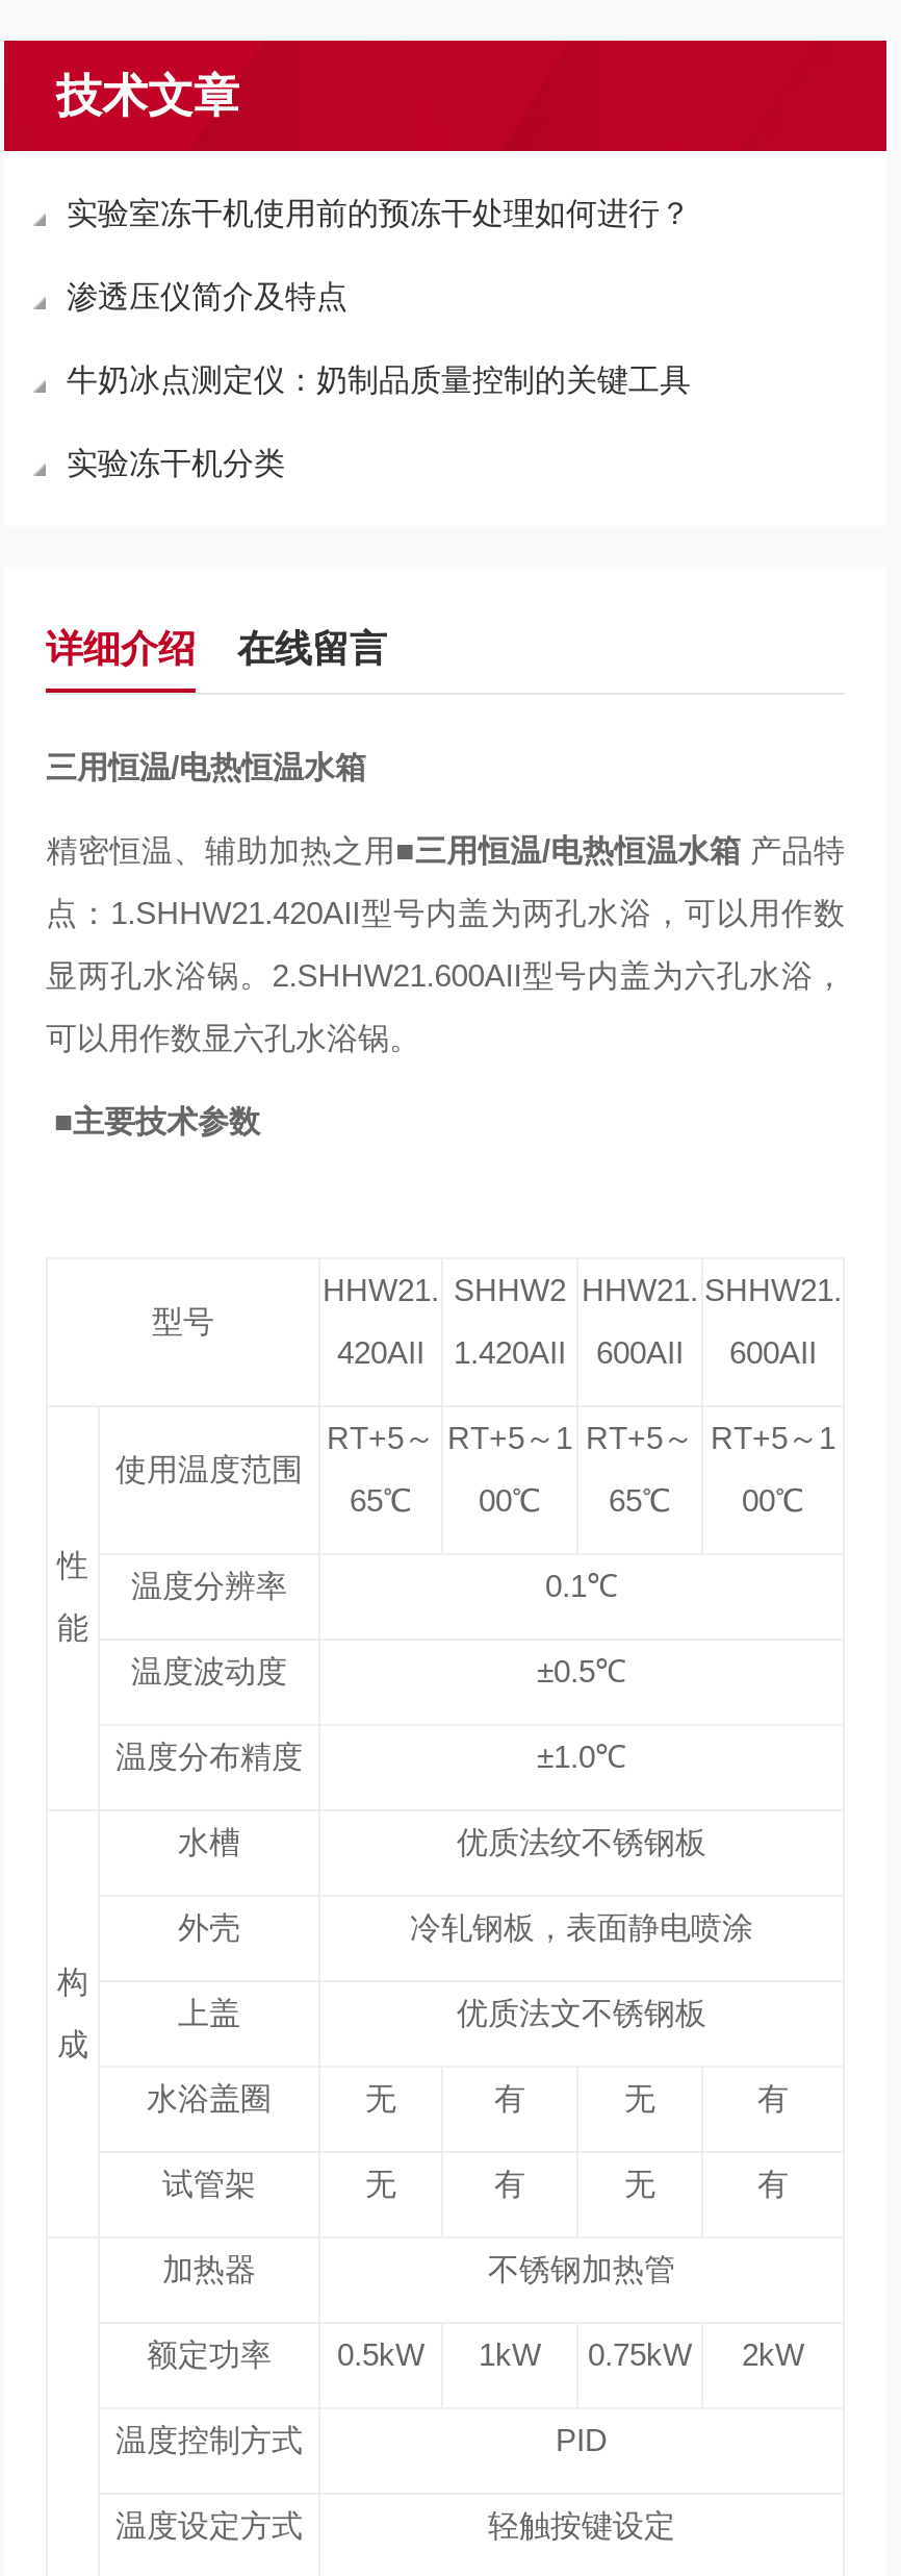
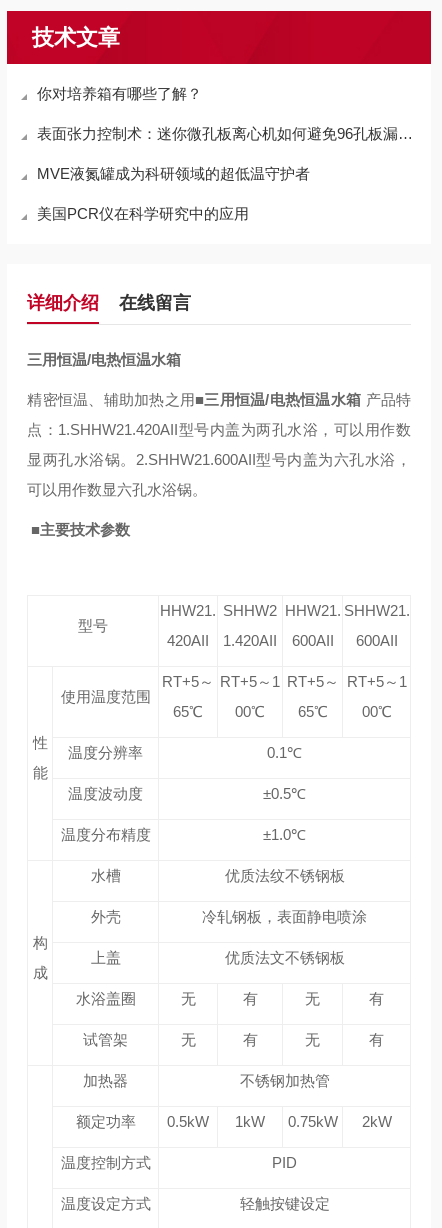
- 实验室冻干机使用前的预冻干处理如何进行？
+ 你对培养箱有哪些了解？

- 渗透压仪简介及特点
+ 表面张力控制术：迷你微孔板离心机如何避免96孔板漏液？

- 牛奶冰点测定仪：奶制品质量控制的关键工具
+ MVE液氮罐成为科研领域的超低温守护者

- 实验冻干机分类
+ 美国PCR仪在科学研究中的应用
